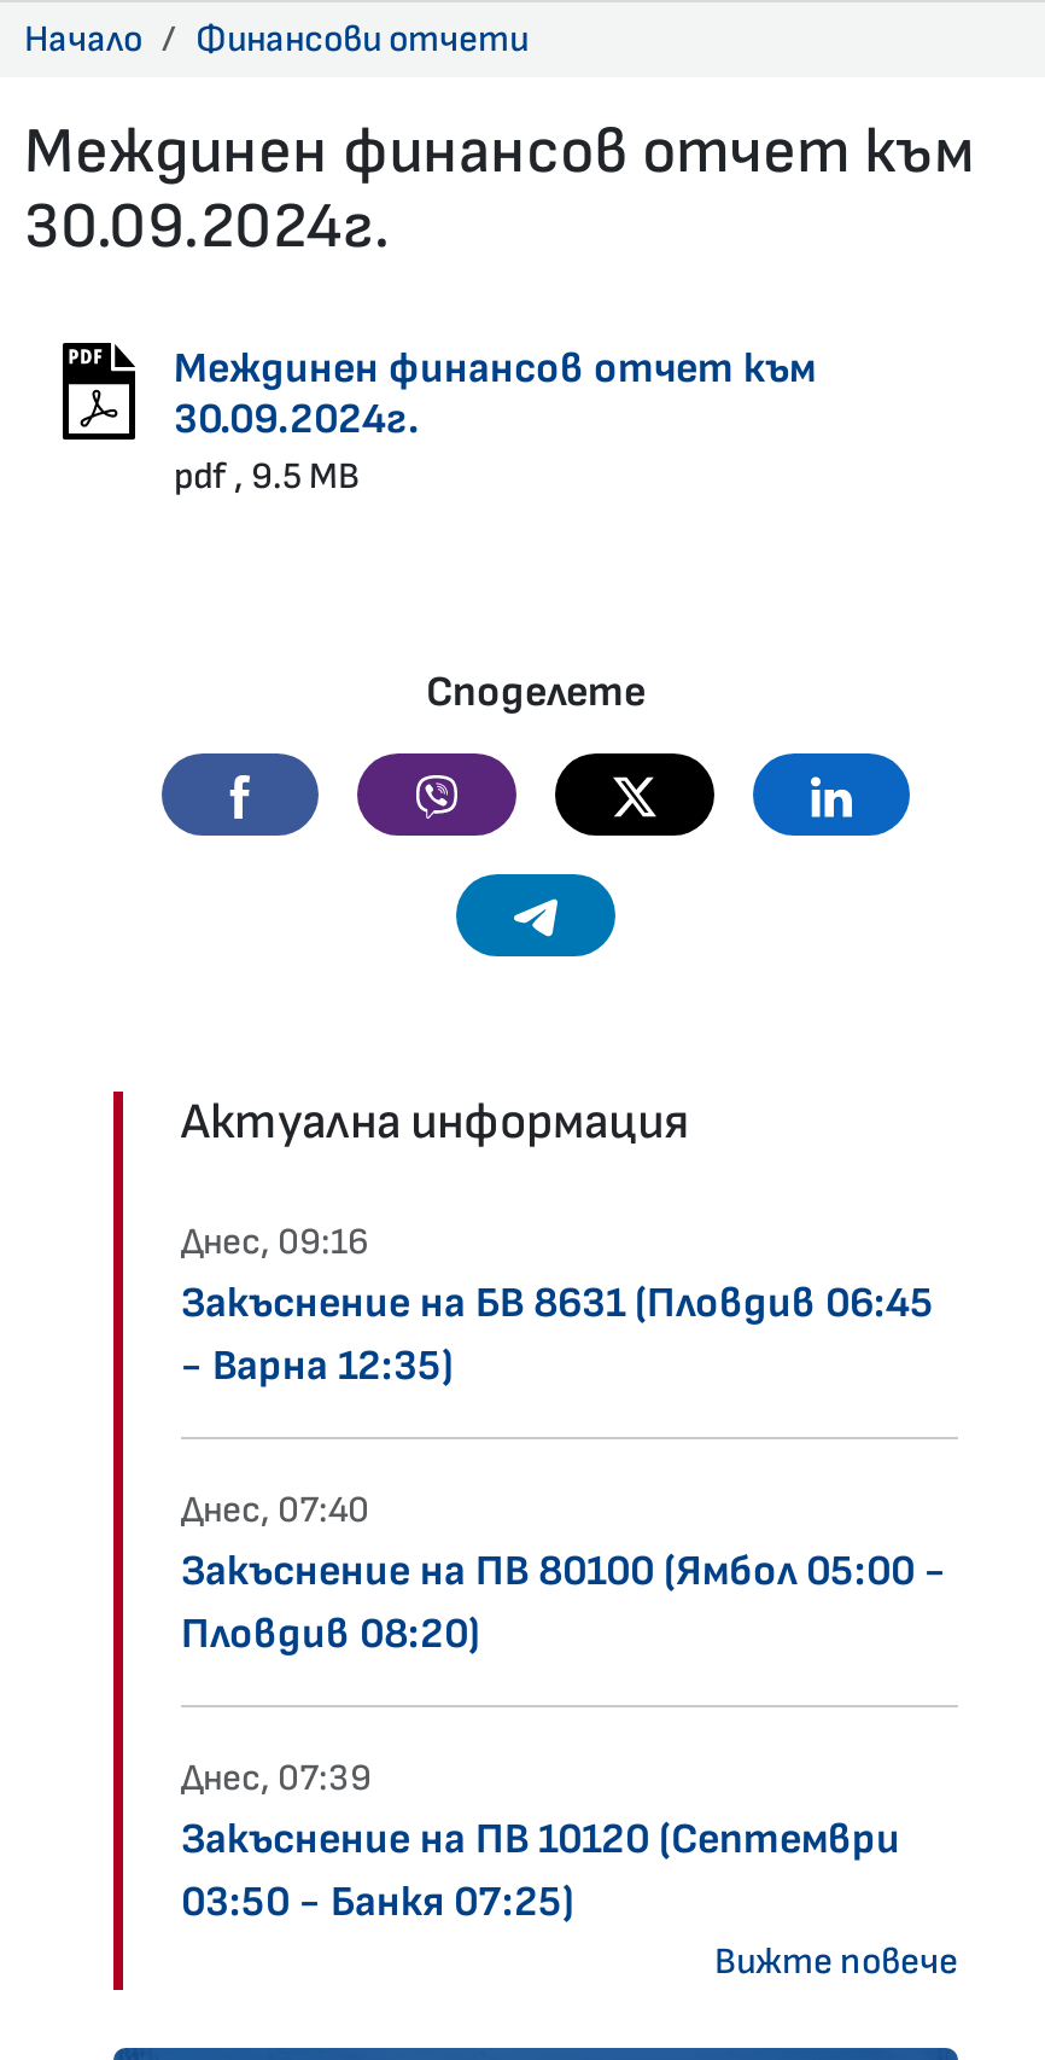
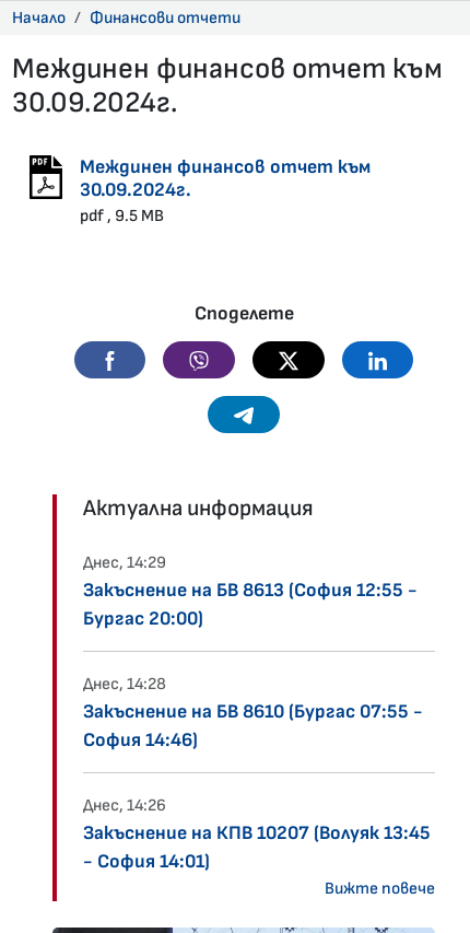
- Днес, 09:16
- Закъснение на БВ 8631 (Пловдив 06:45
- - Варна 12:35)
+ Днес, 14:29
+ Закъснение на БВ 8613 (София 12:55 -
+ Бургас 20:00)

- Днес, 07:40
- Закъснение на ПВ 80100 (Ямбол 05:00 -
- Пловдив 08:20)
+ Днес, 14:28
+ Закъснение на БВ 8610 (Бургас 07:55 -
+ София 14:46)

- Днес, 07:39
- Закъснение на ПВ 10120 (Септември
- 03:50 - Банкя 07:25)
+ Днес, 14:26
+ Закъснение на КПВ 10207 (Волуяк 13:45
+ - София 14:01)
